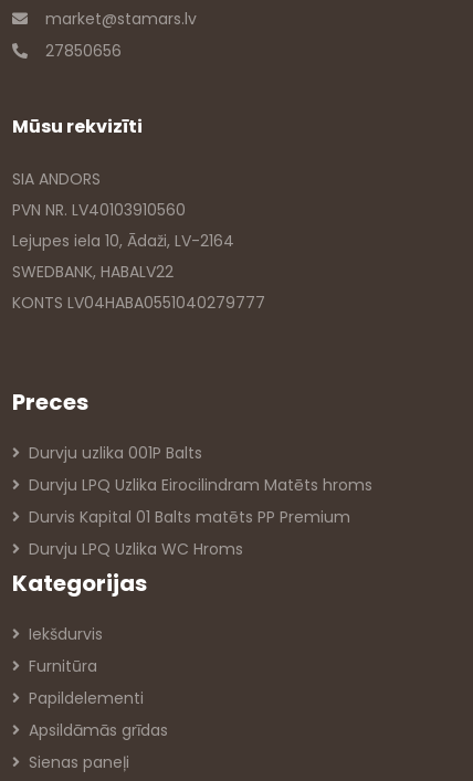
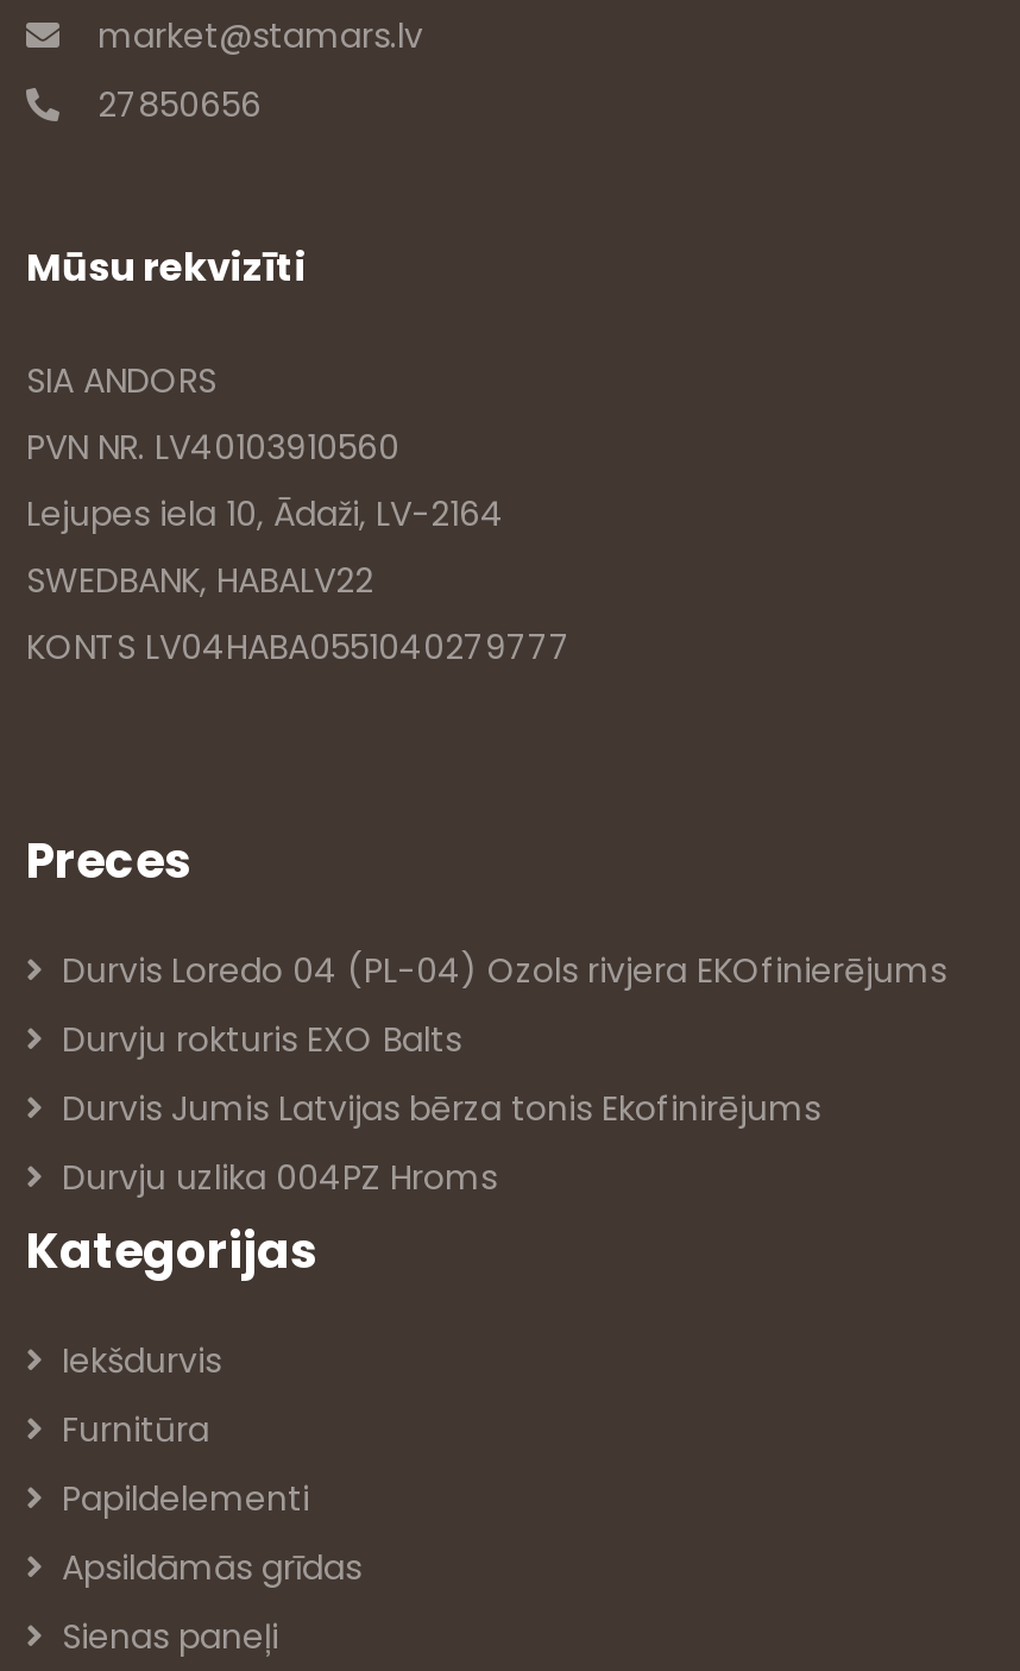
- Durvju uzlika 001P Balts
- Durvju LPQ Uzlika Eirocilindram Matēts hroms
- Durvis Kapital 01 Balts matēts PP Premium
- Durvju LPQ Uzlika WC Hroms
+ Durvis Loredo 04 (PL-04) Ozols rivjera EKOfinierējums
+ Durvju rokturis EXO Balts
+ Durvis Jumis Latvijas bērza tonis Ekofinirējums
+ Durvju uzlika 004PZ Hroms
